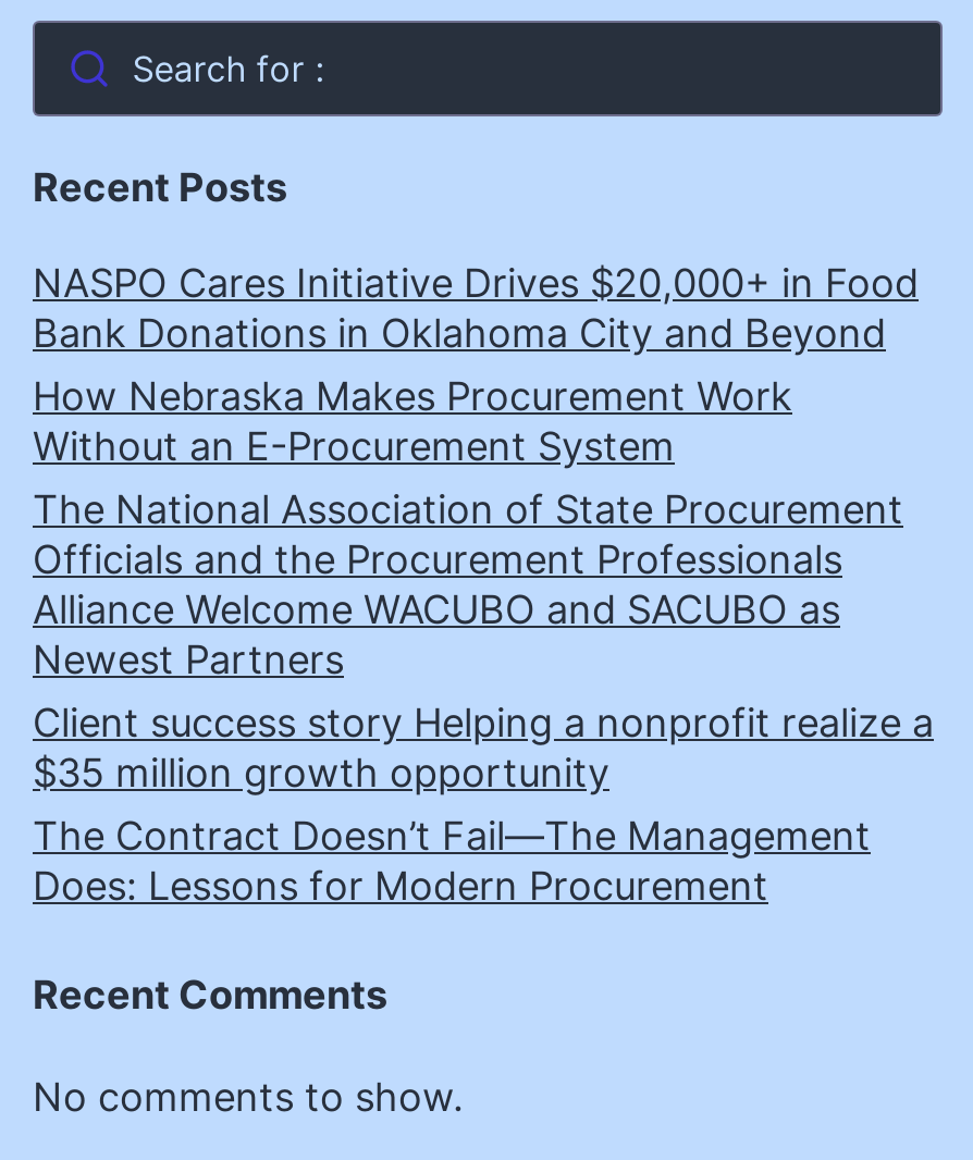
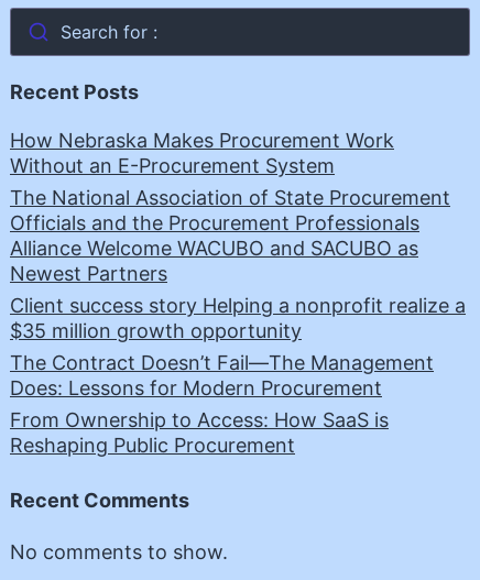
- NASPO Cares Initiative Drives $20,000+ in Food
- Bank Donations in Oklahoma City and Beyond

moved up: How Nebraska Makes Procurement Work | Without an E-Procurement System | The National Association of State Procurement | ... | The Contract Doesn’t Fail—The Management | Does: Lessons for Modern Procurement

+ From Ownership to Access: How SaaS is
+ Reshaping Public Procurement
